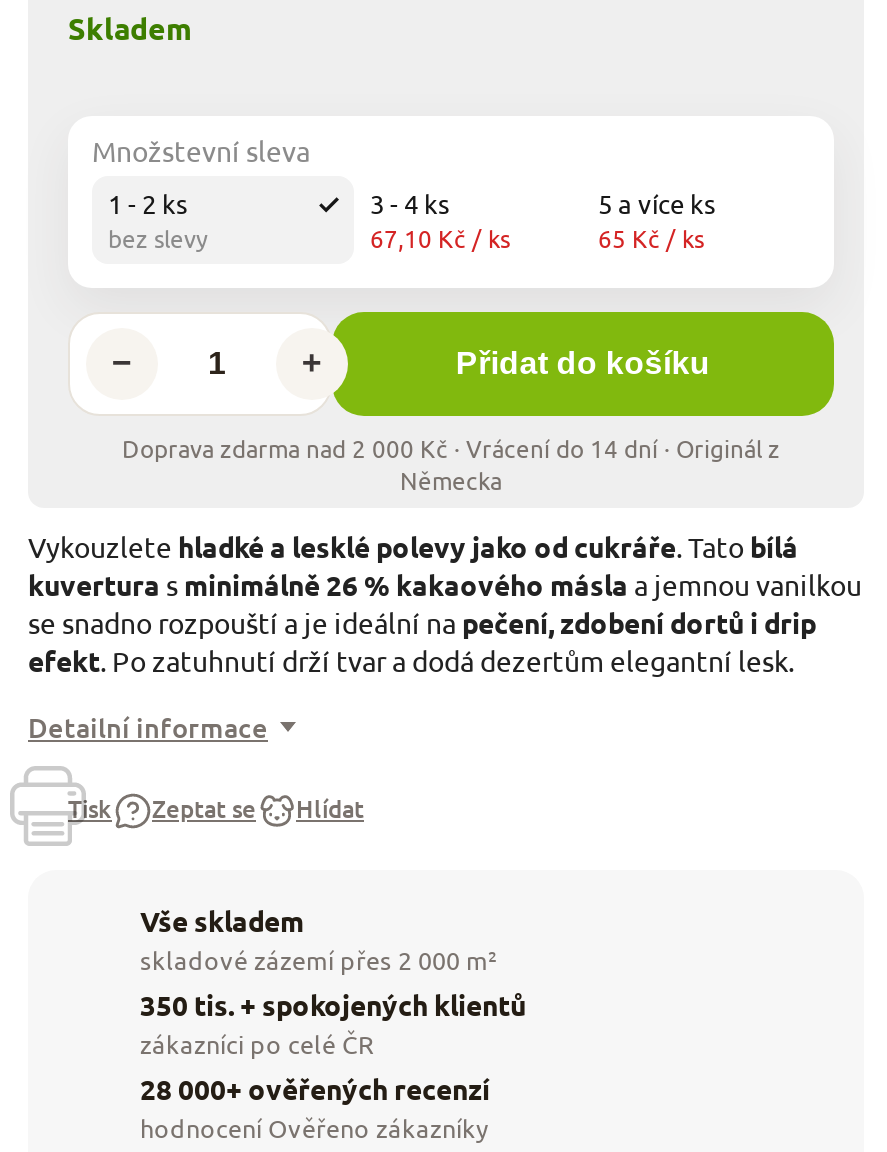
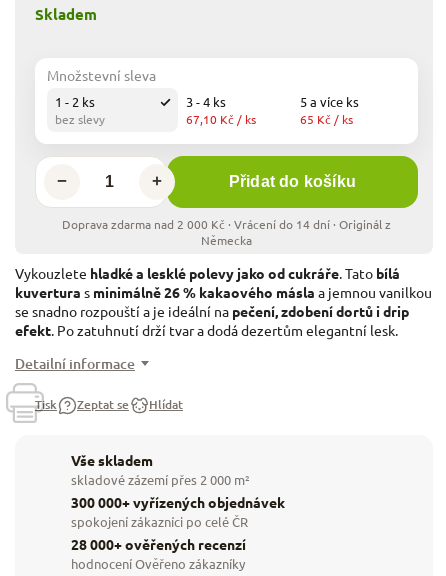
- 350 tis. + spokojených klientů
- zákazníci po celé ČR
+ 300 000+ vyřízených objednávek
+ spokojení zákazníci po celé ČR
